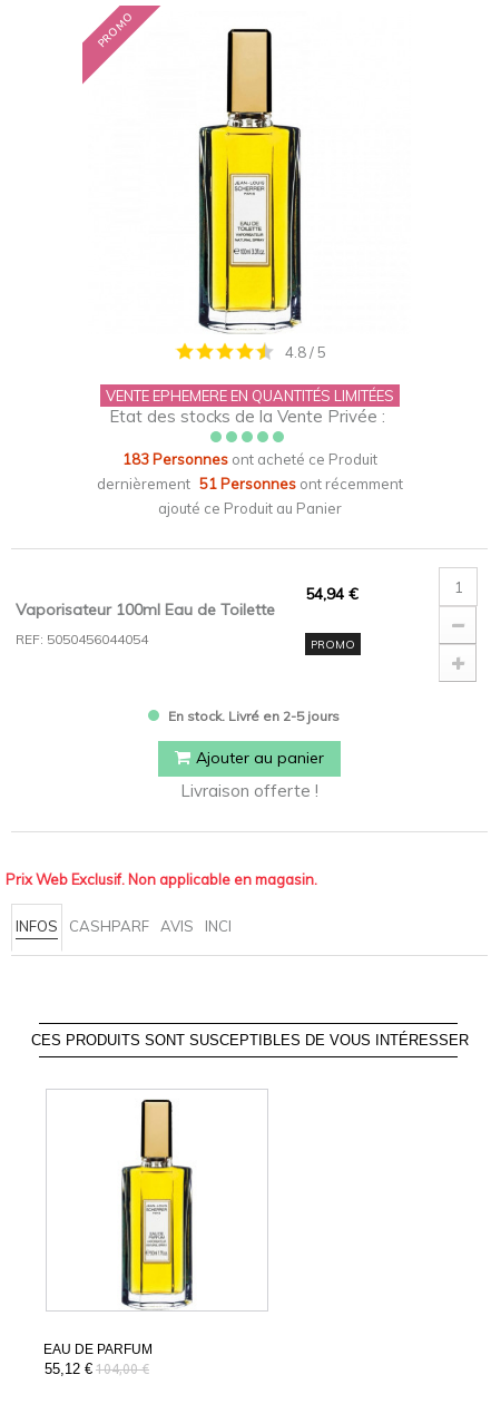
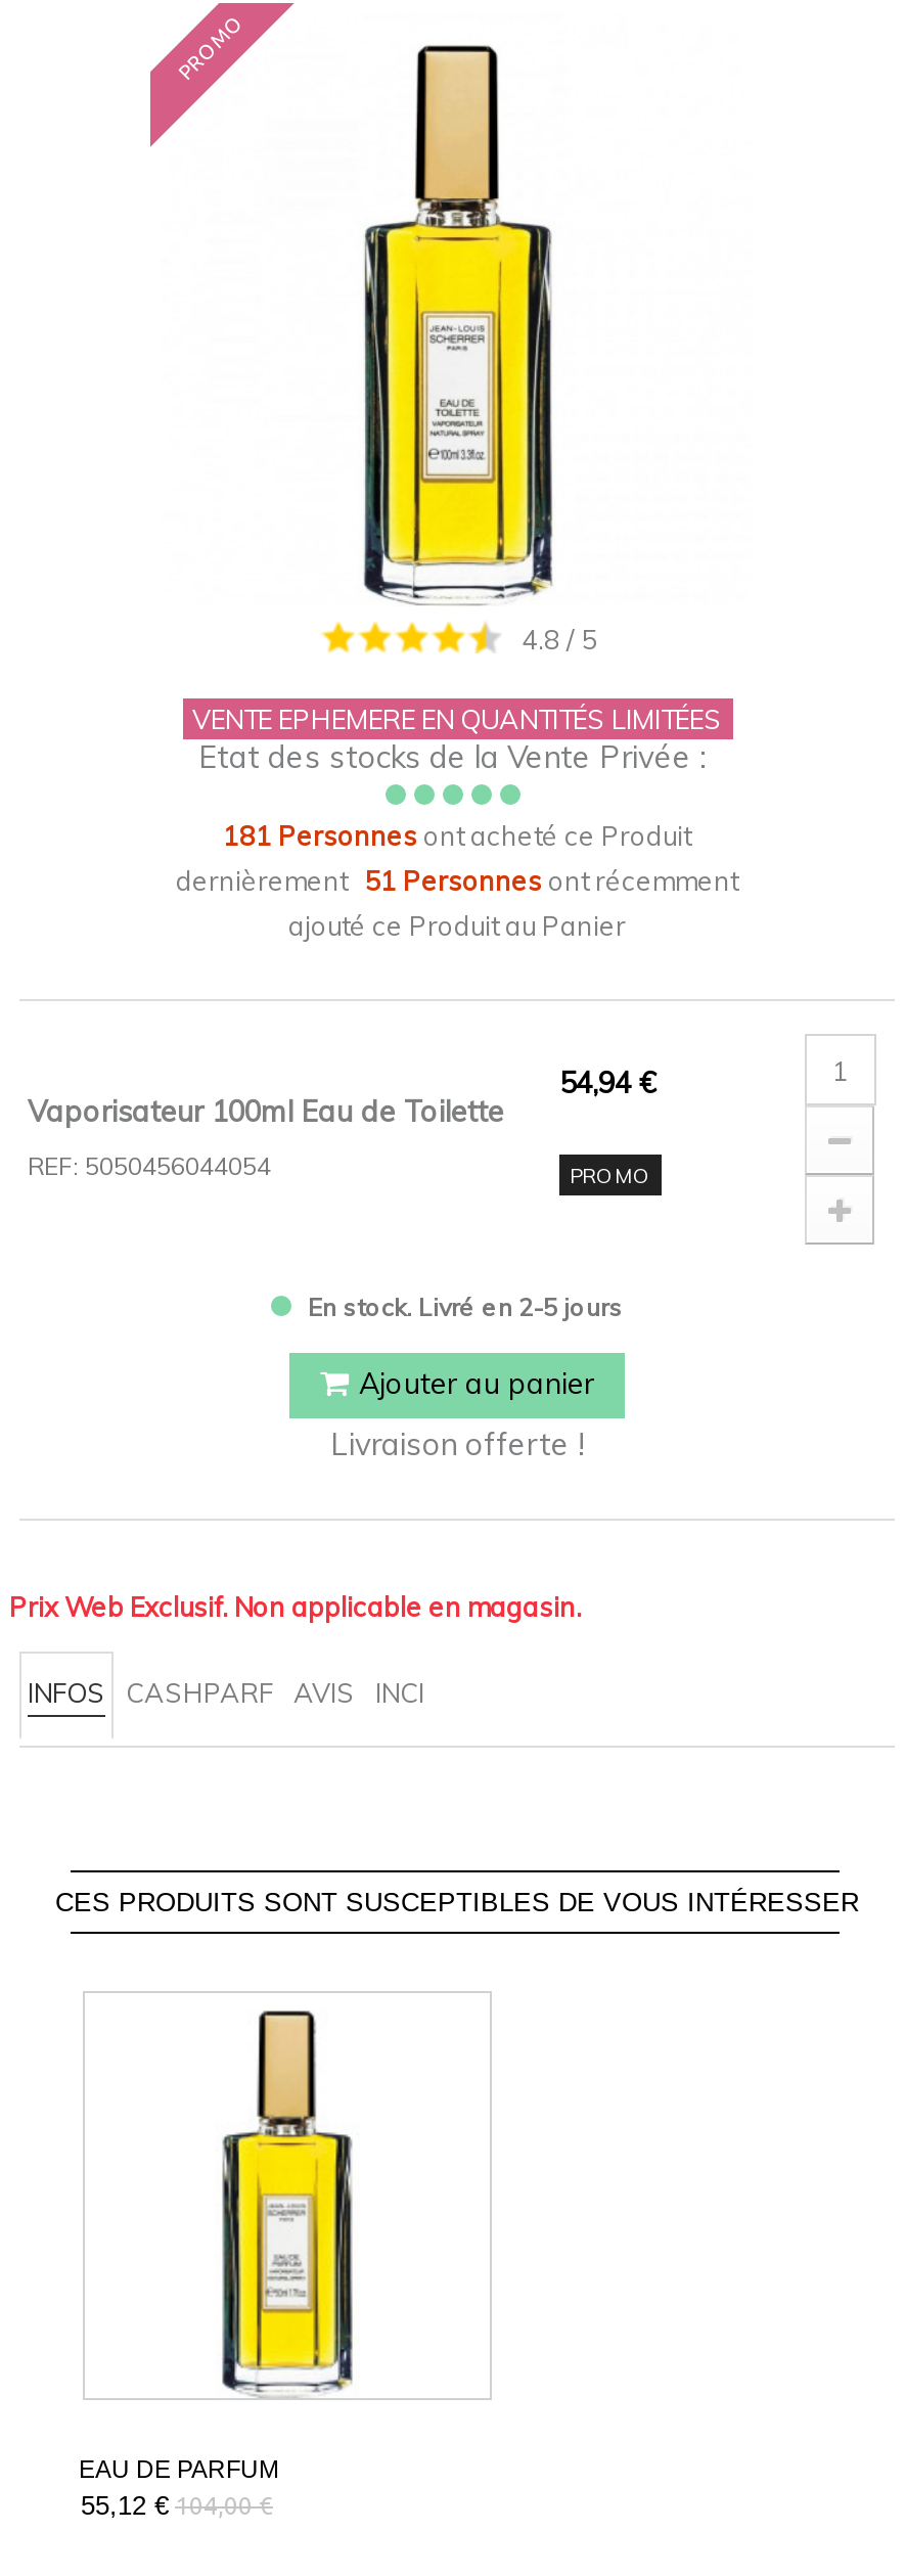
- 183 Personnes ont acheté ce Produit
+ 181 Personnes ont acheté ce Produit
